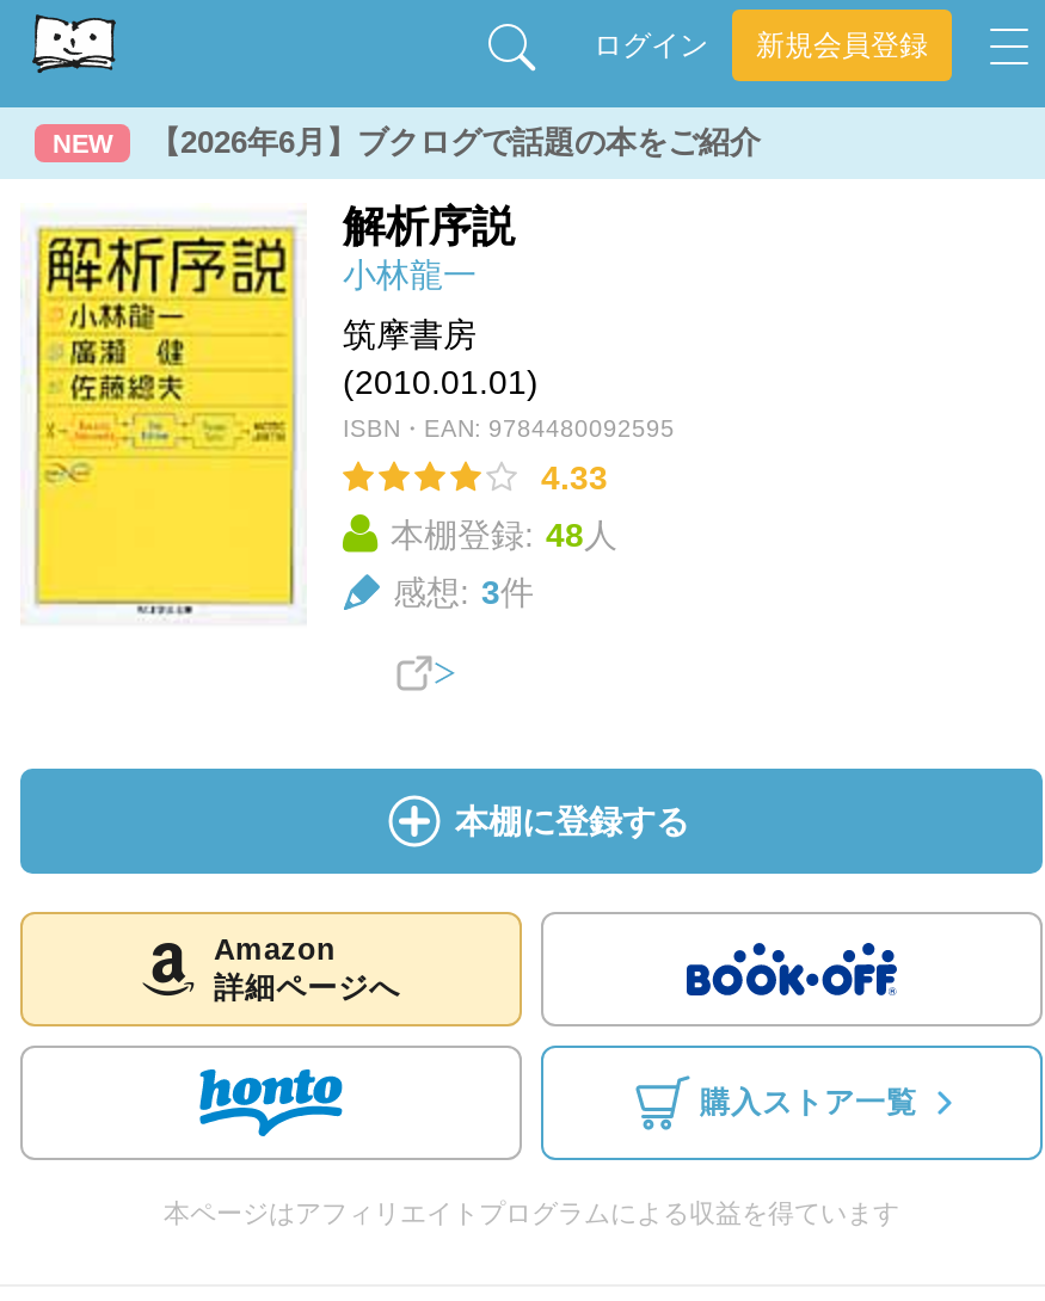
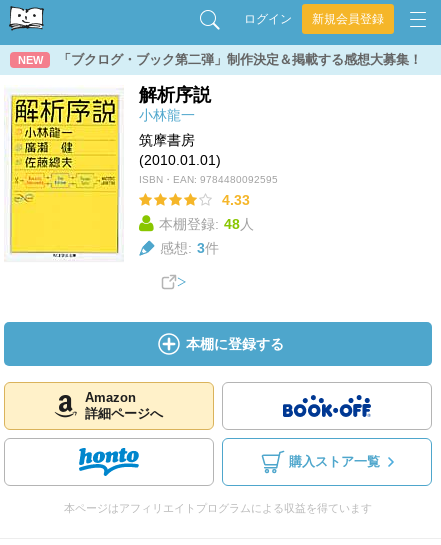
- 【2026年6月】ブクログで話題の本をご紹介
+ 「ブクログ・ブック第二弾」制作決定＆掲載する感想大募集！
